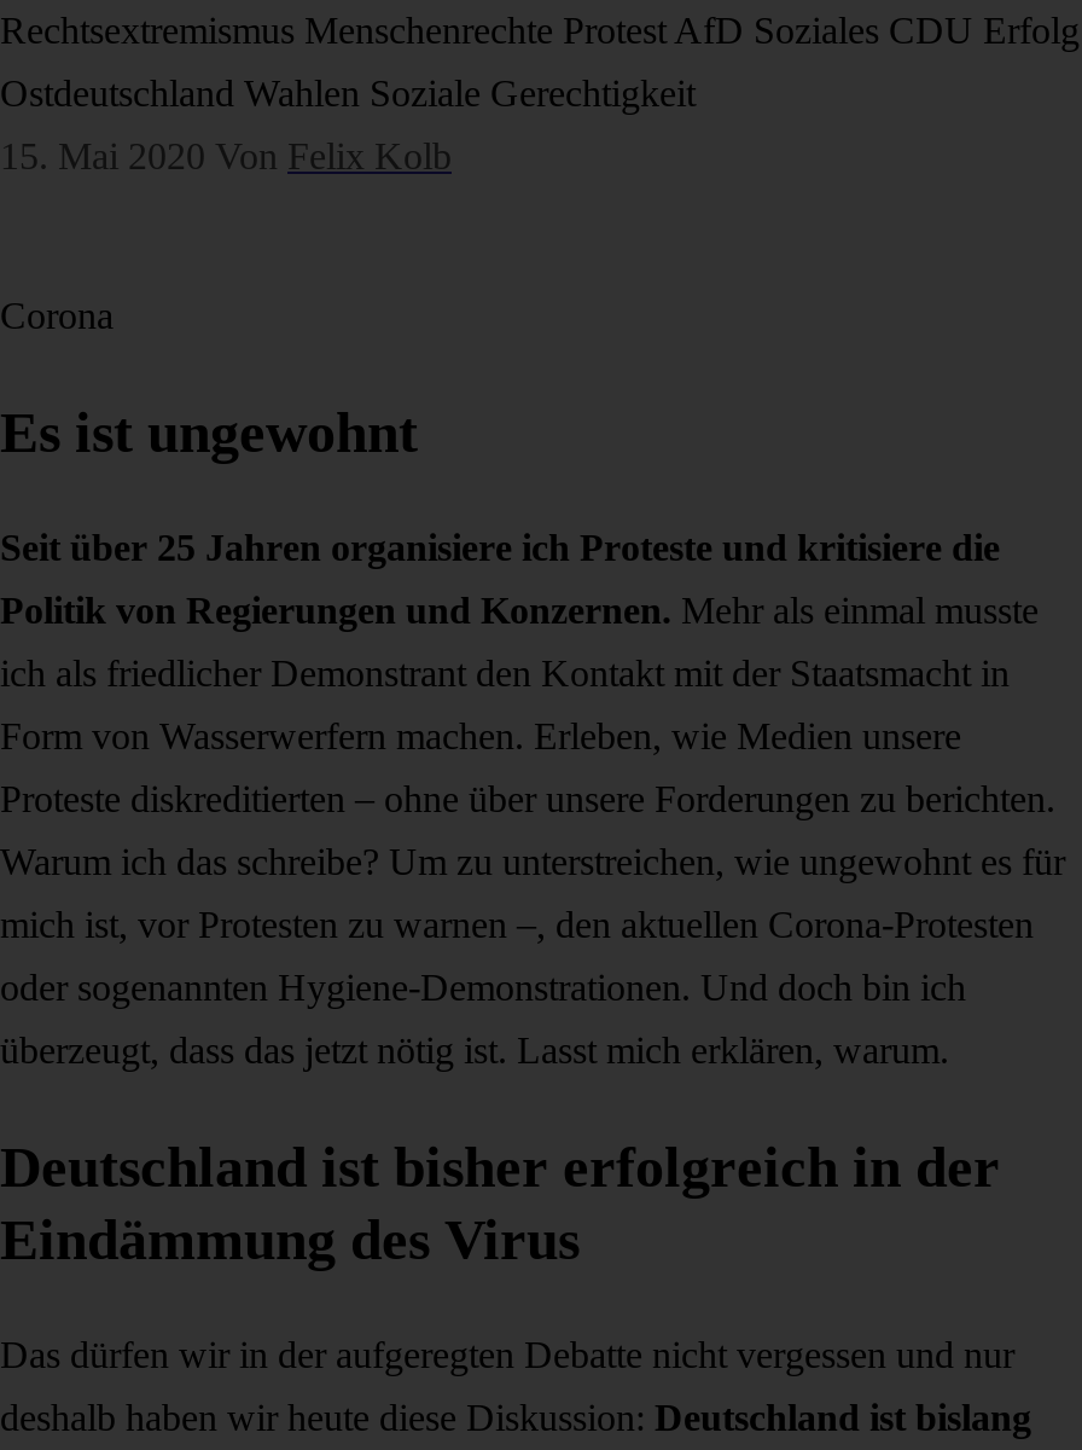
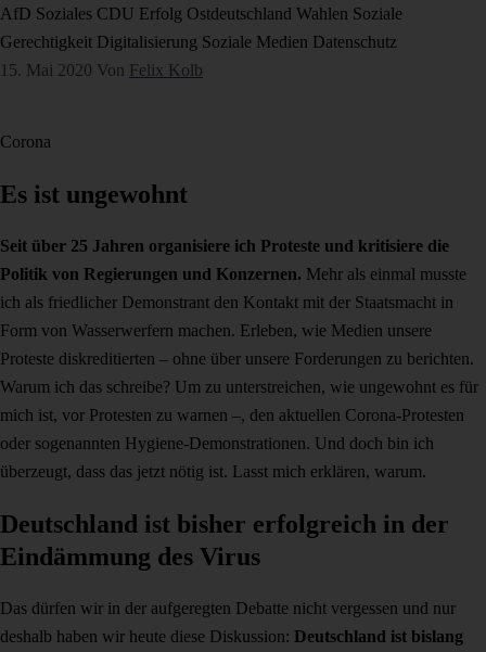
- Rechtsextremismus Menschenrechte Protest AfD Soziales CDU Erfolg
+ AfD Soziales CDU Erfolg Ostdeutschland Wahlen Soziale

- Ostdeutschland Wahlen Soziale Gerechtigkeit
+ Gerechtigkeit Digitalisierung Soziale Medien Datenschutz
